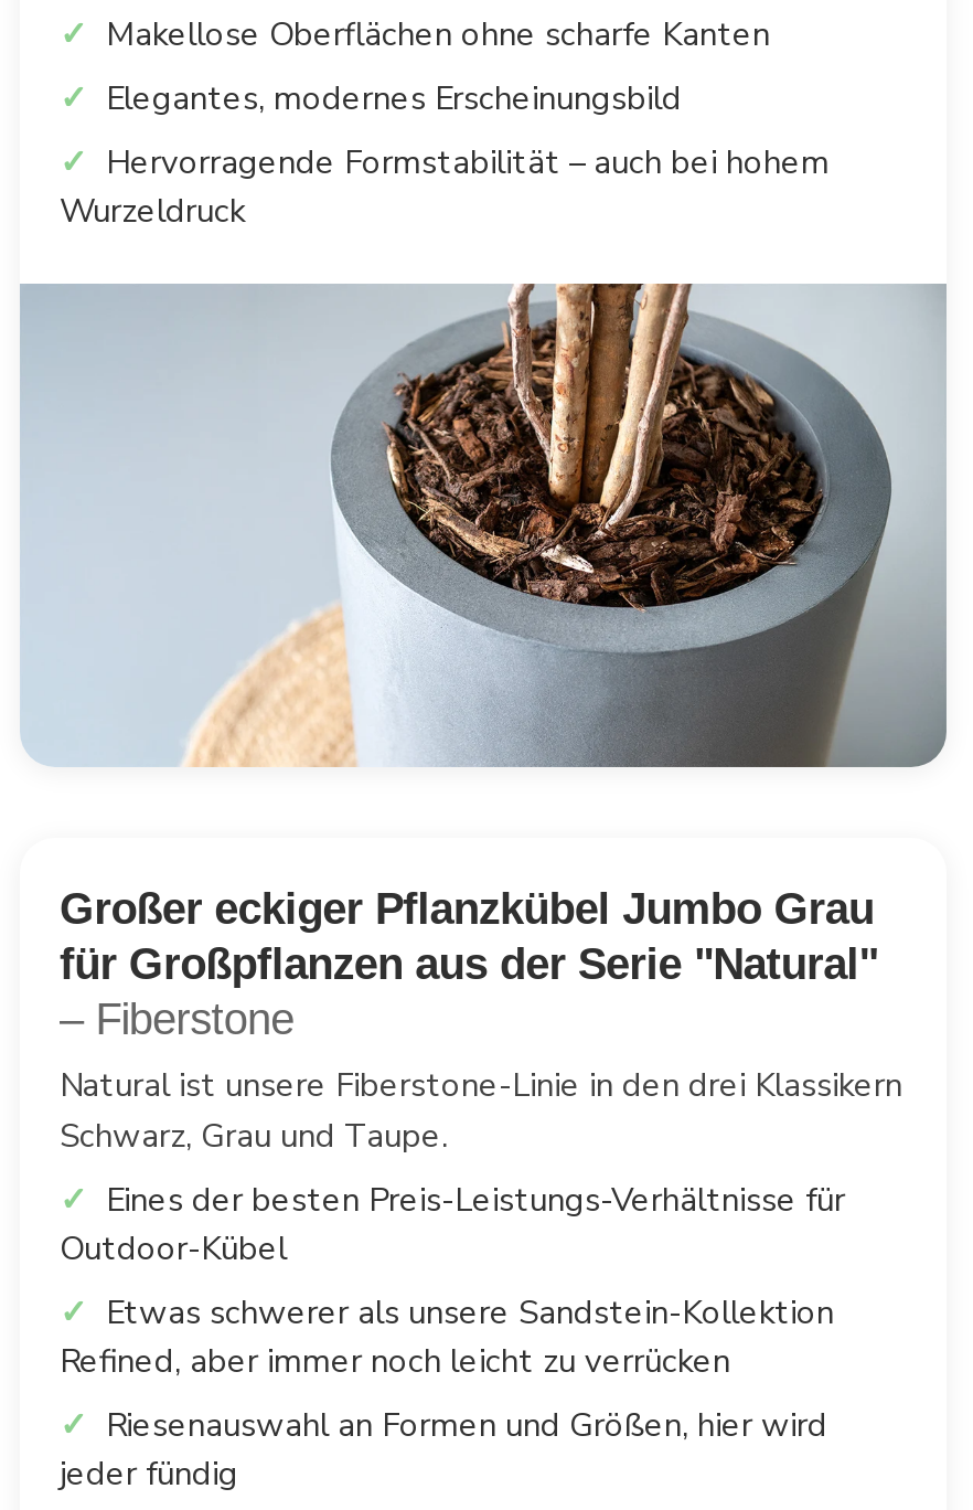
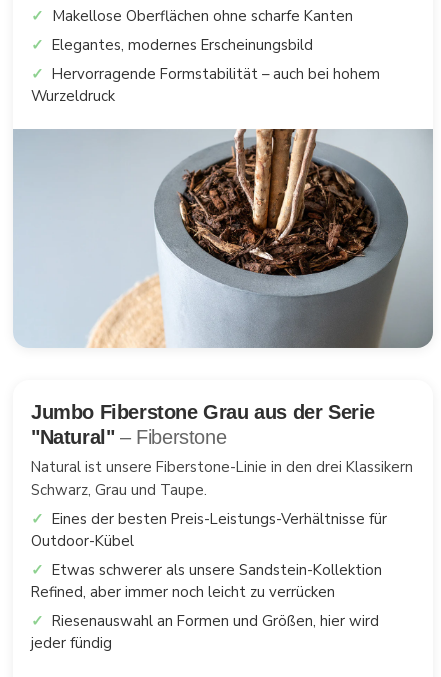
- Großer eckiger Pflanzkübel Jumbo Grau
- für Großpflanzen aus der Serie "Natural"
- – Fiberstone
+ Jumbo Fiberstone Grau aus der Serie
+ "Natural" – Fiberstone
